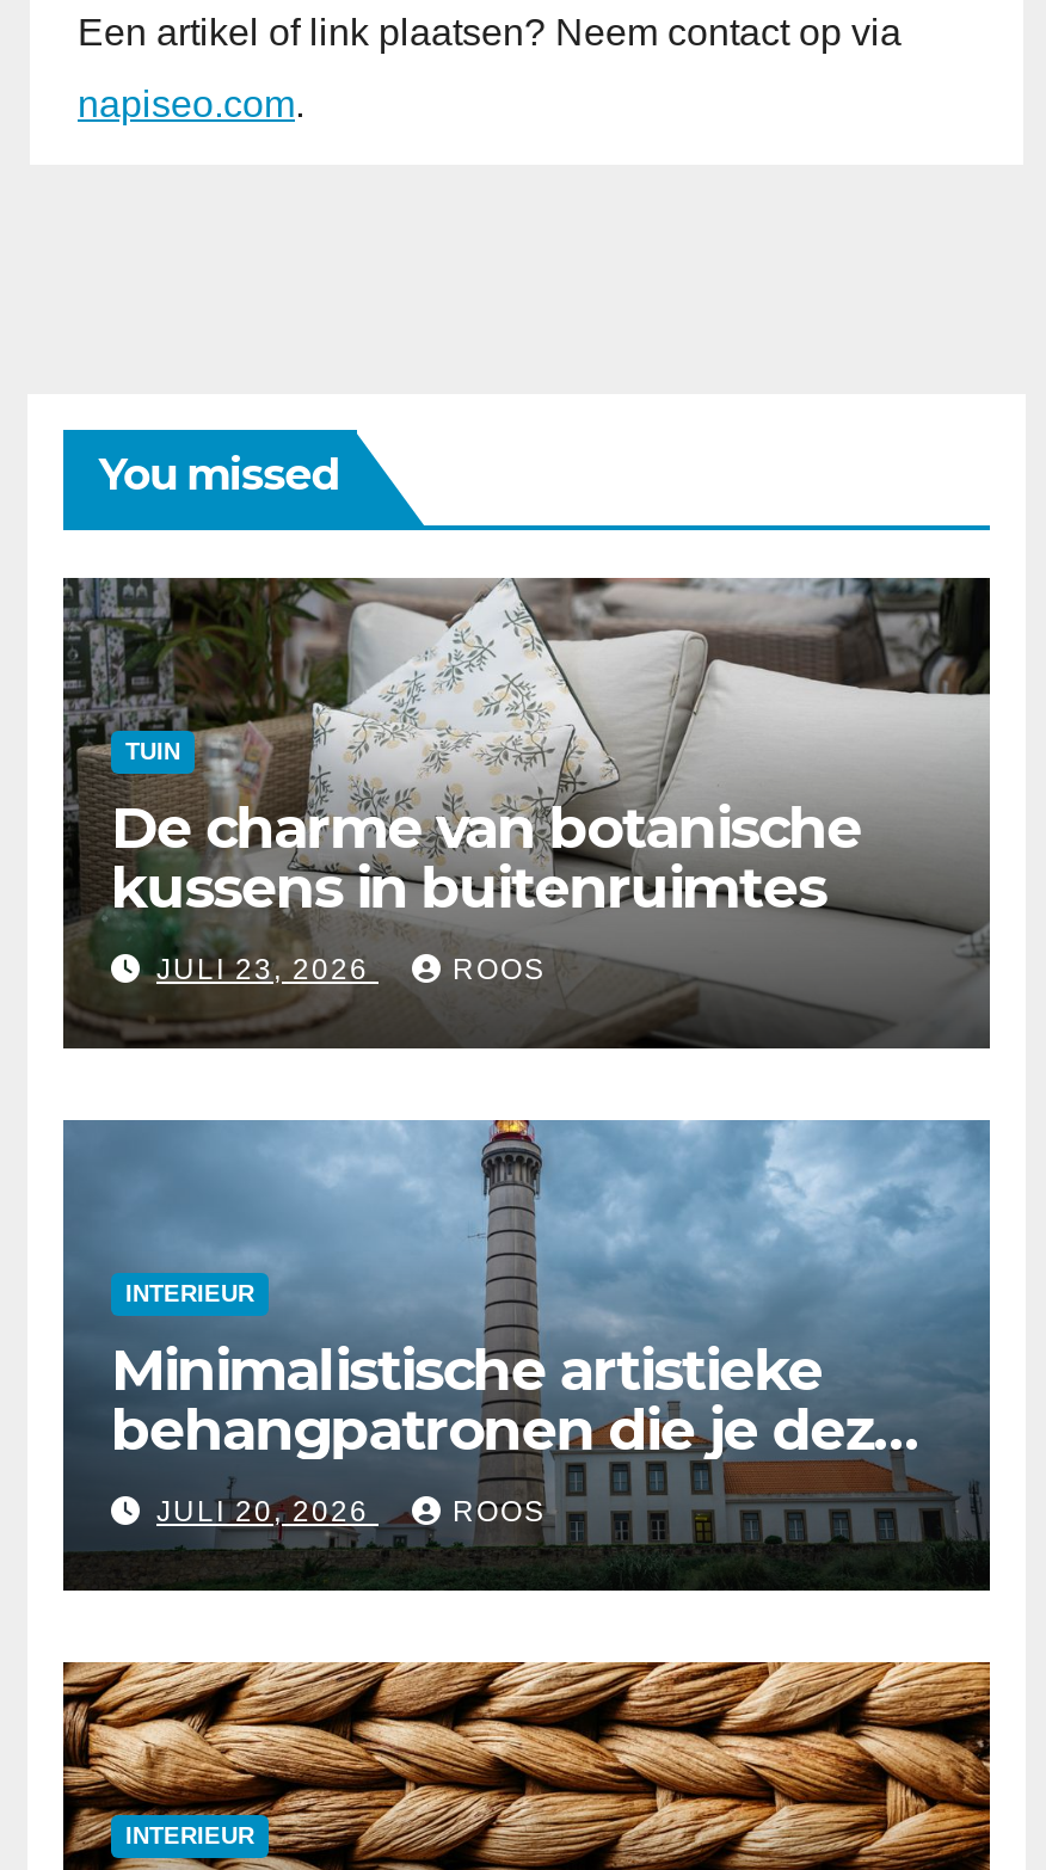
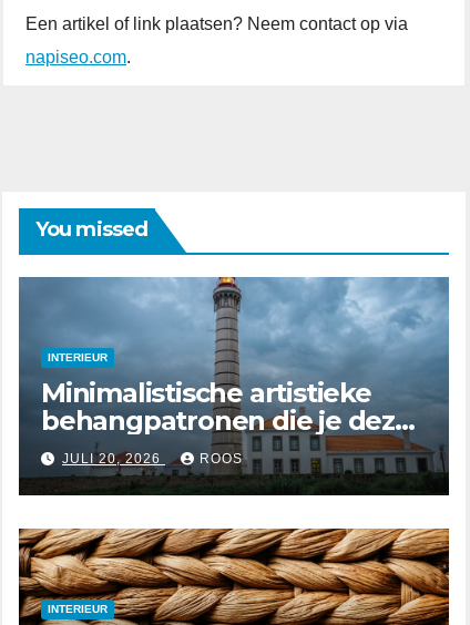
- [image]
- TUIN
- De charme van botanische
- kussens in buitenruimtes
- JULI 23, 2026
- ROOS
